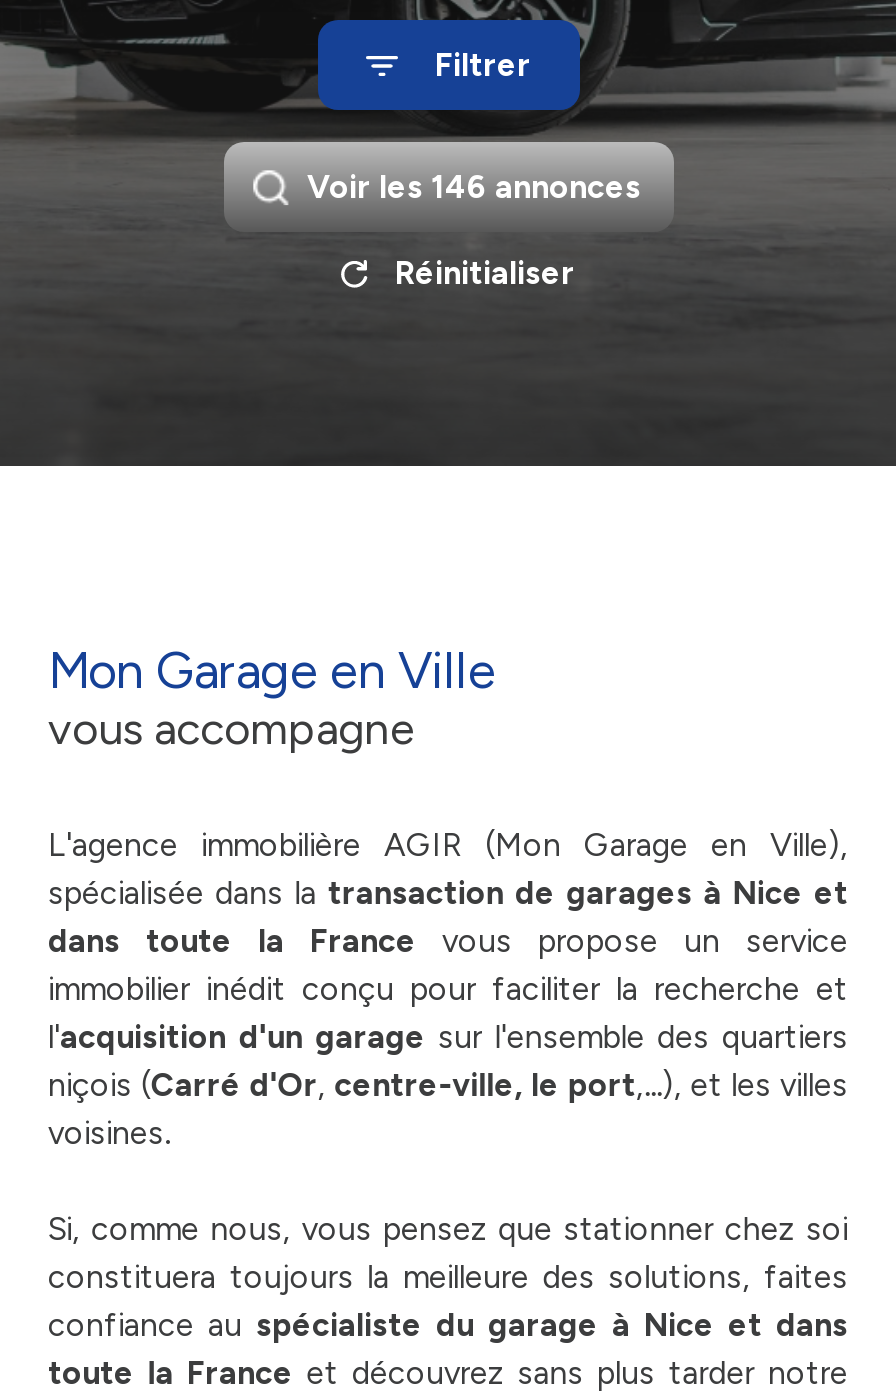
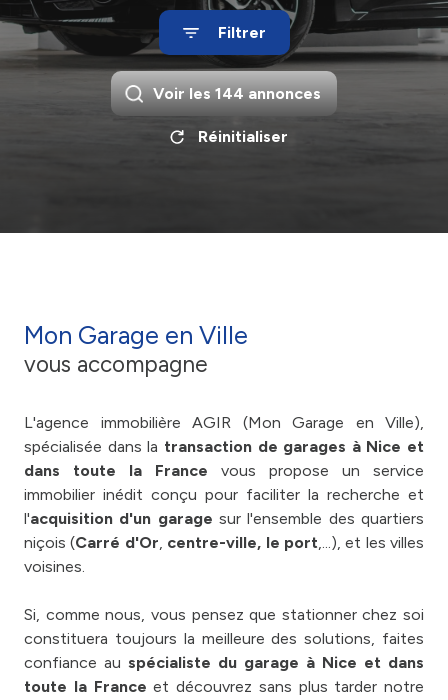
- Voir les 146 annonces
+ Voir les 144 annonces
